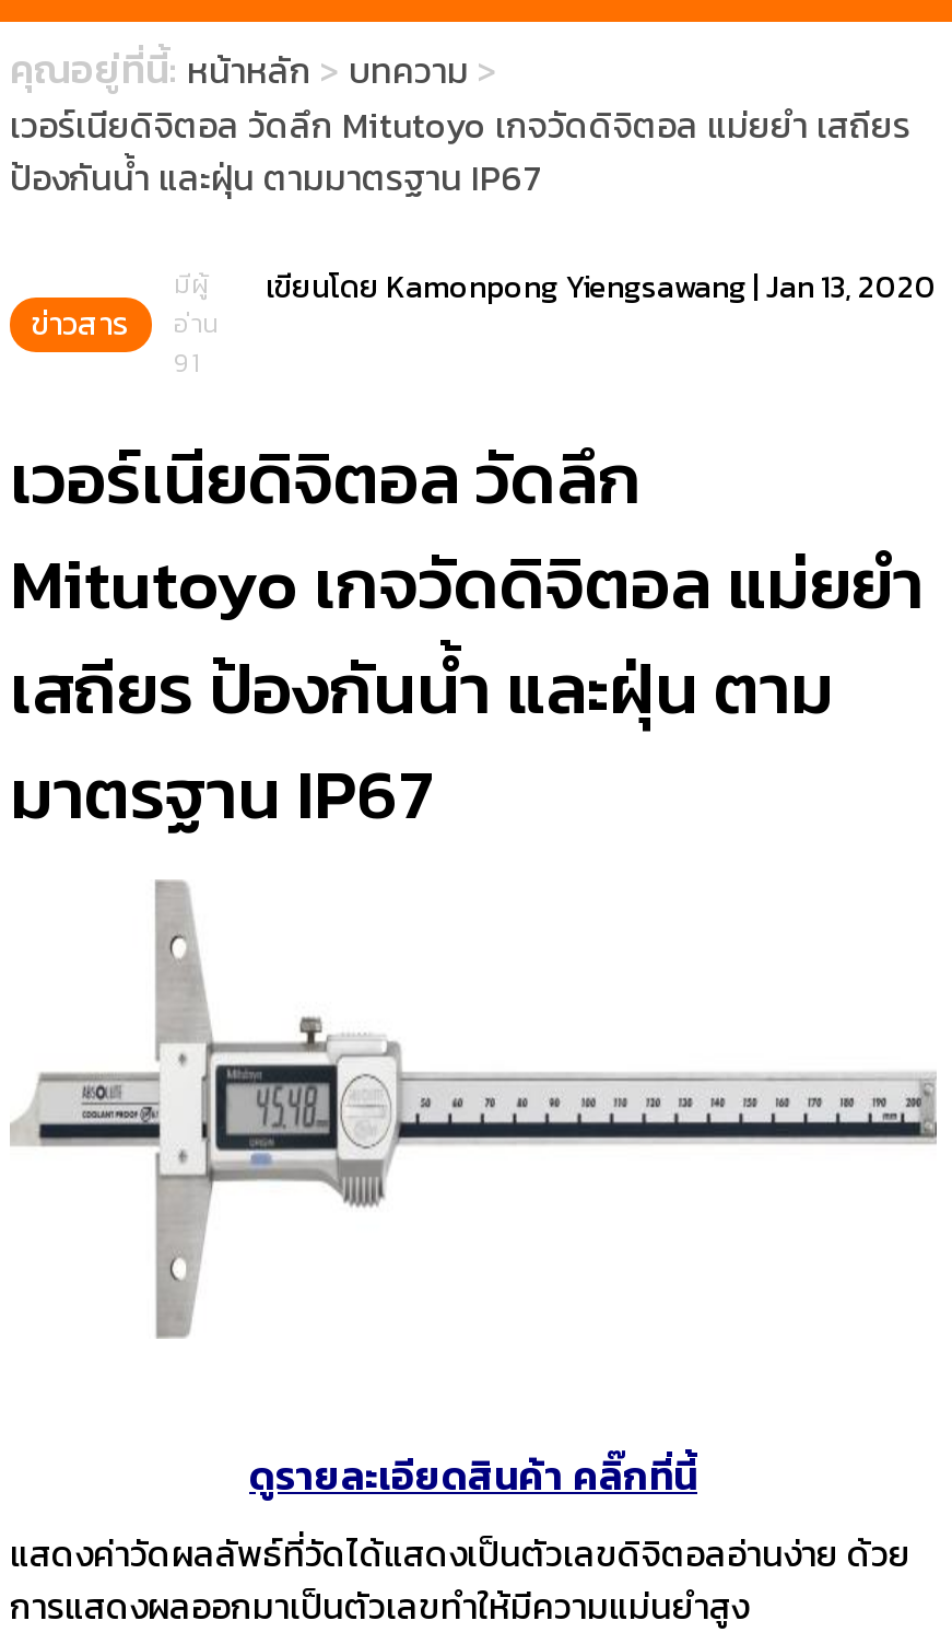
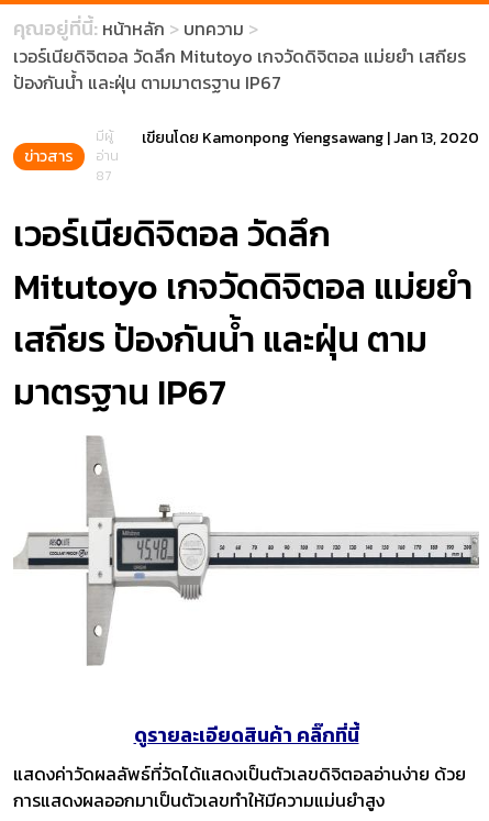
- 91
+ 87
